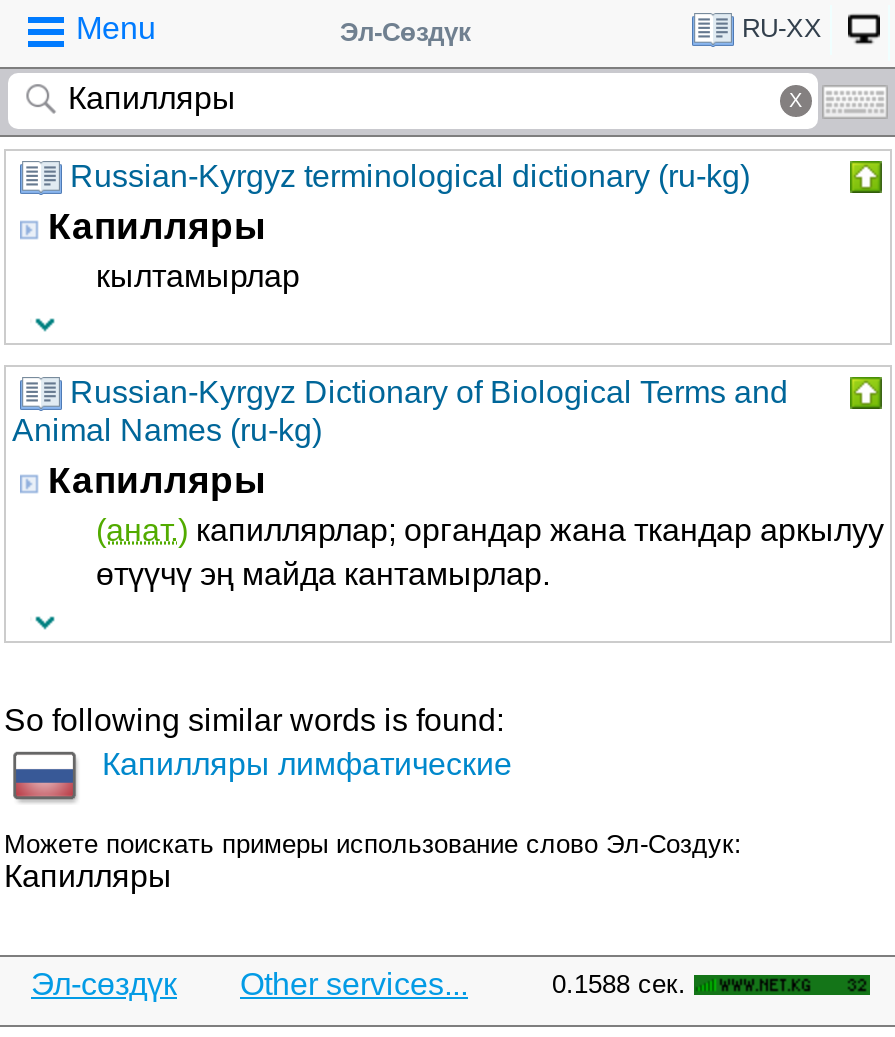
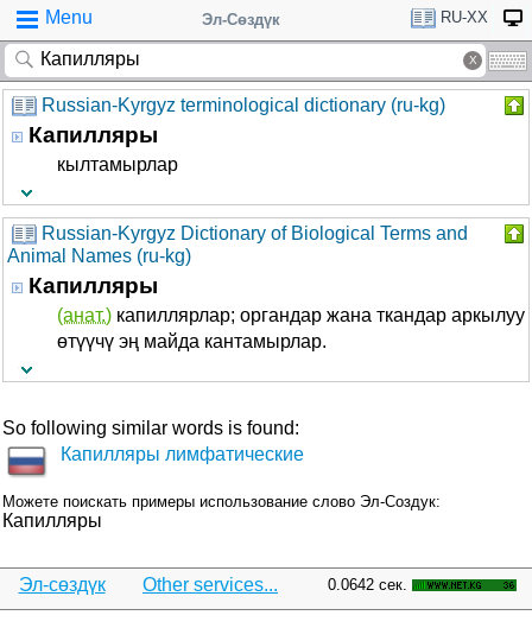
- 0.1588 сек.
+ 0.0642 сек.
